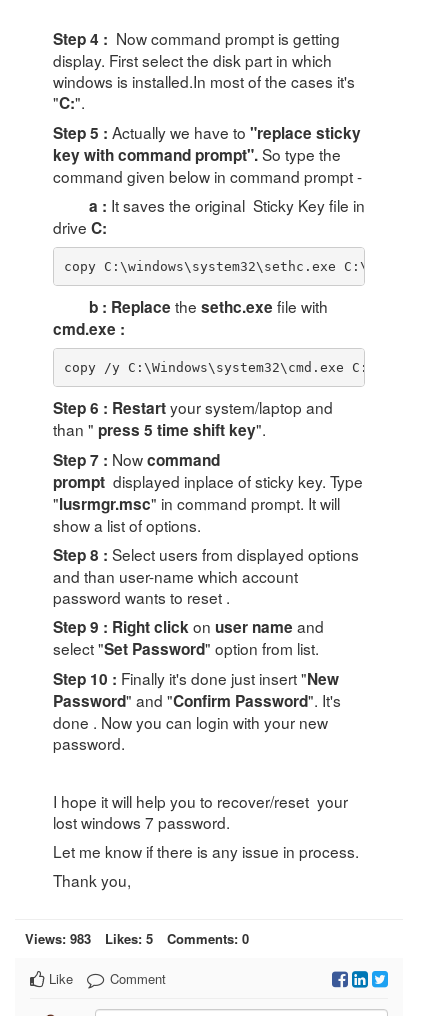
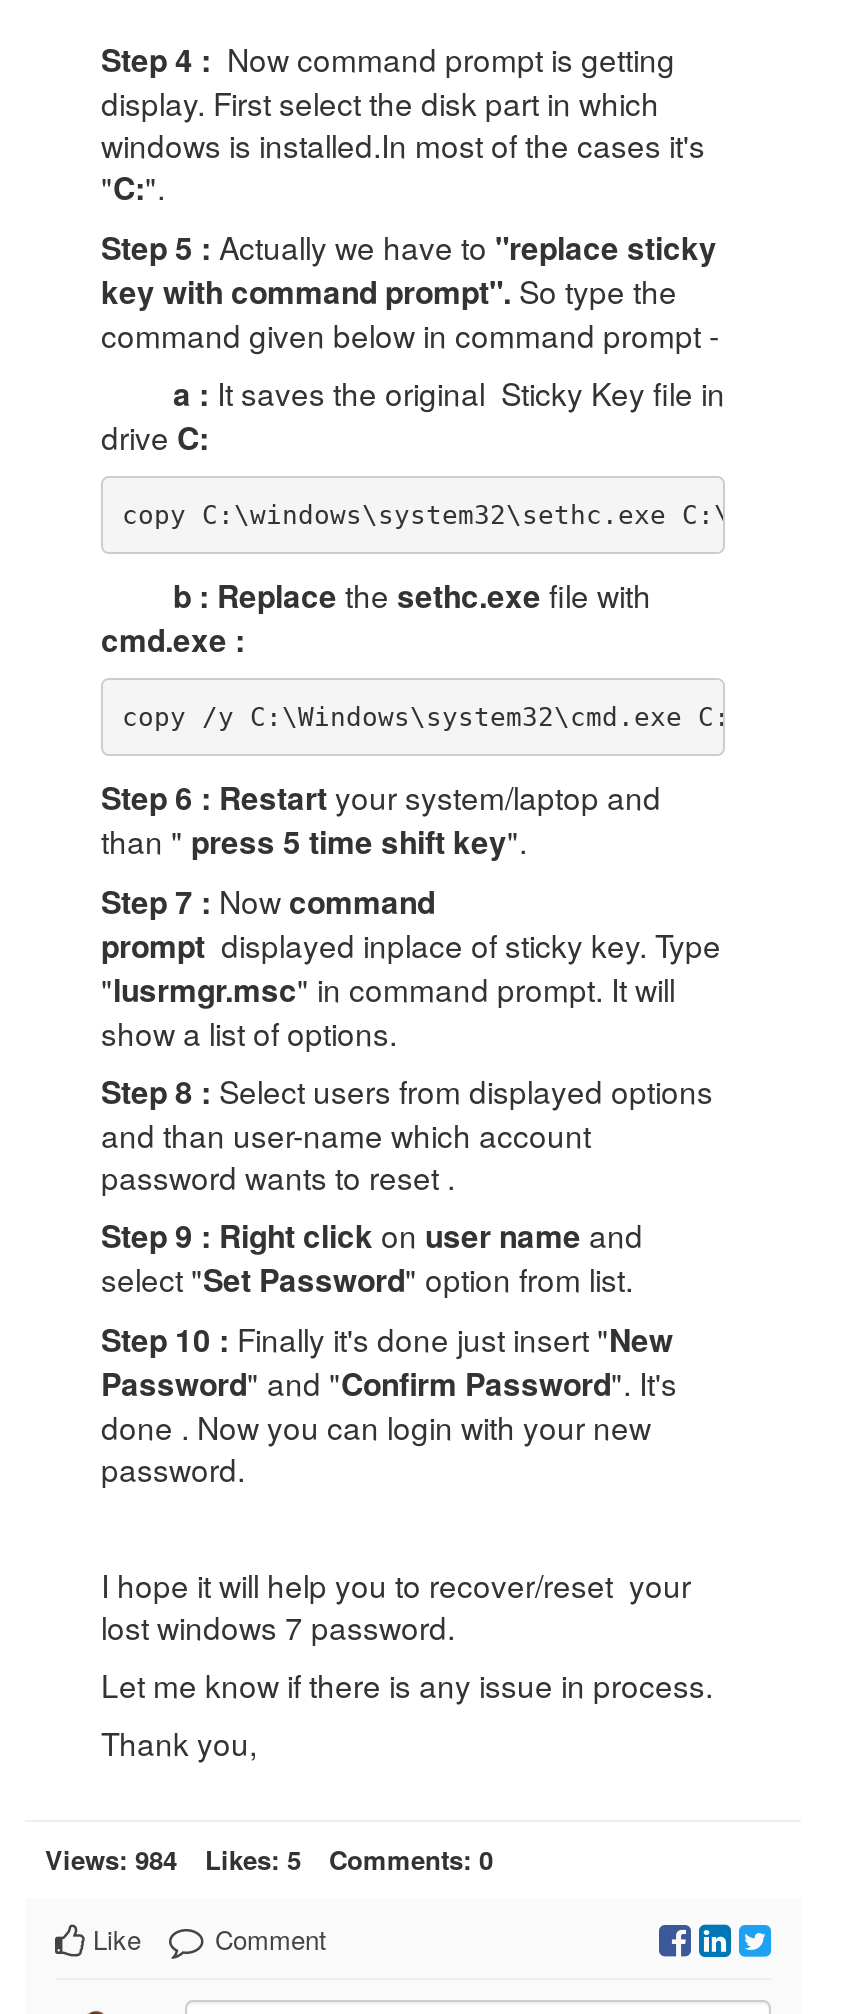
- Views: 983 Likes: 5 Comments: 0
+ Views: 984 Likes: 5 Comments: 0
